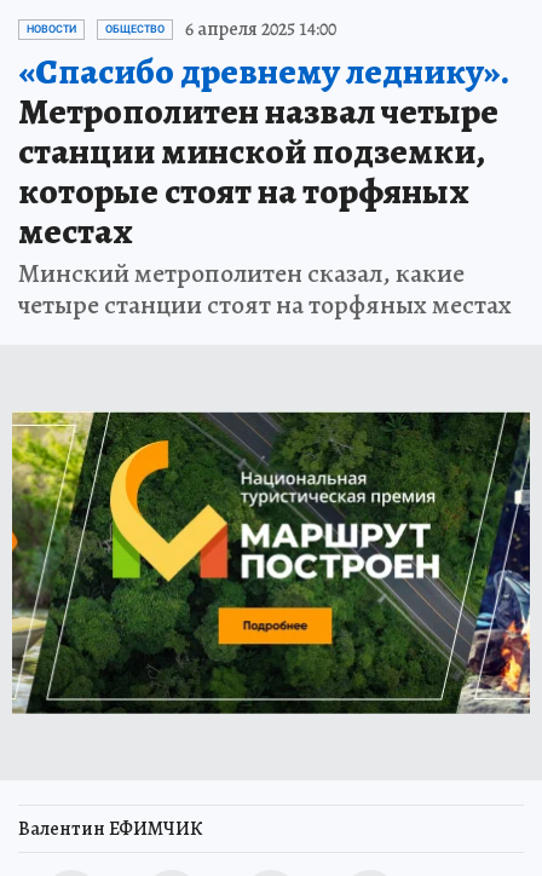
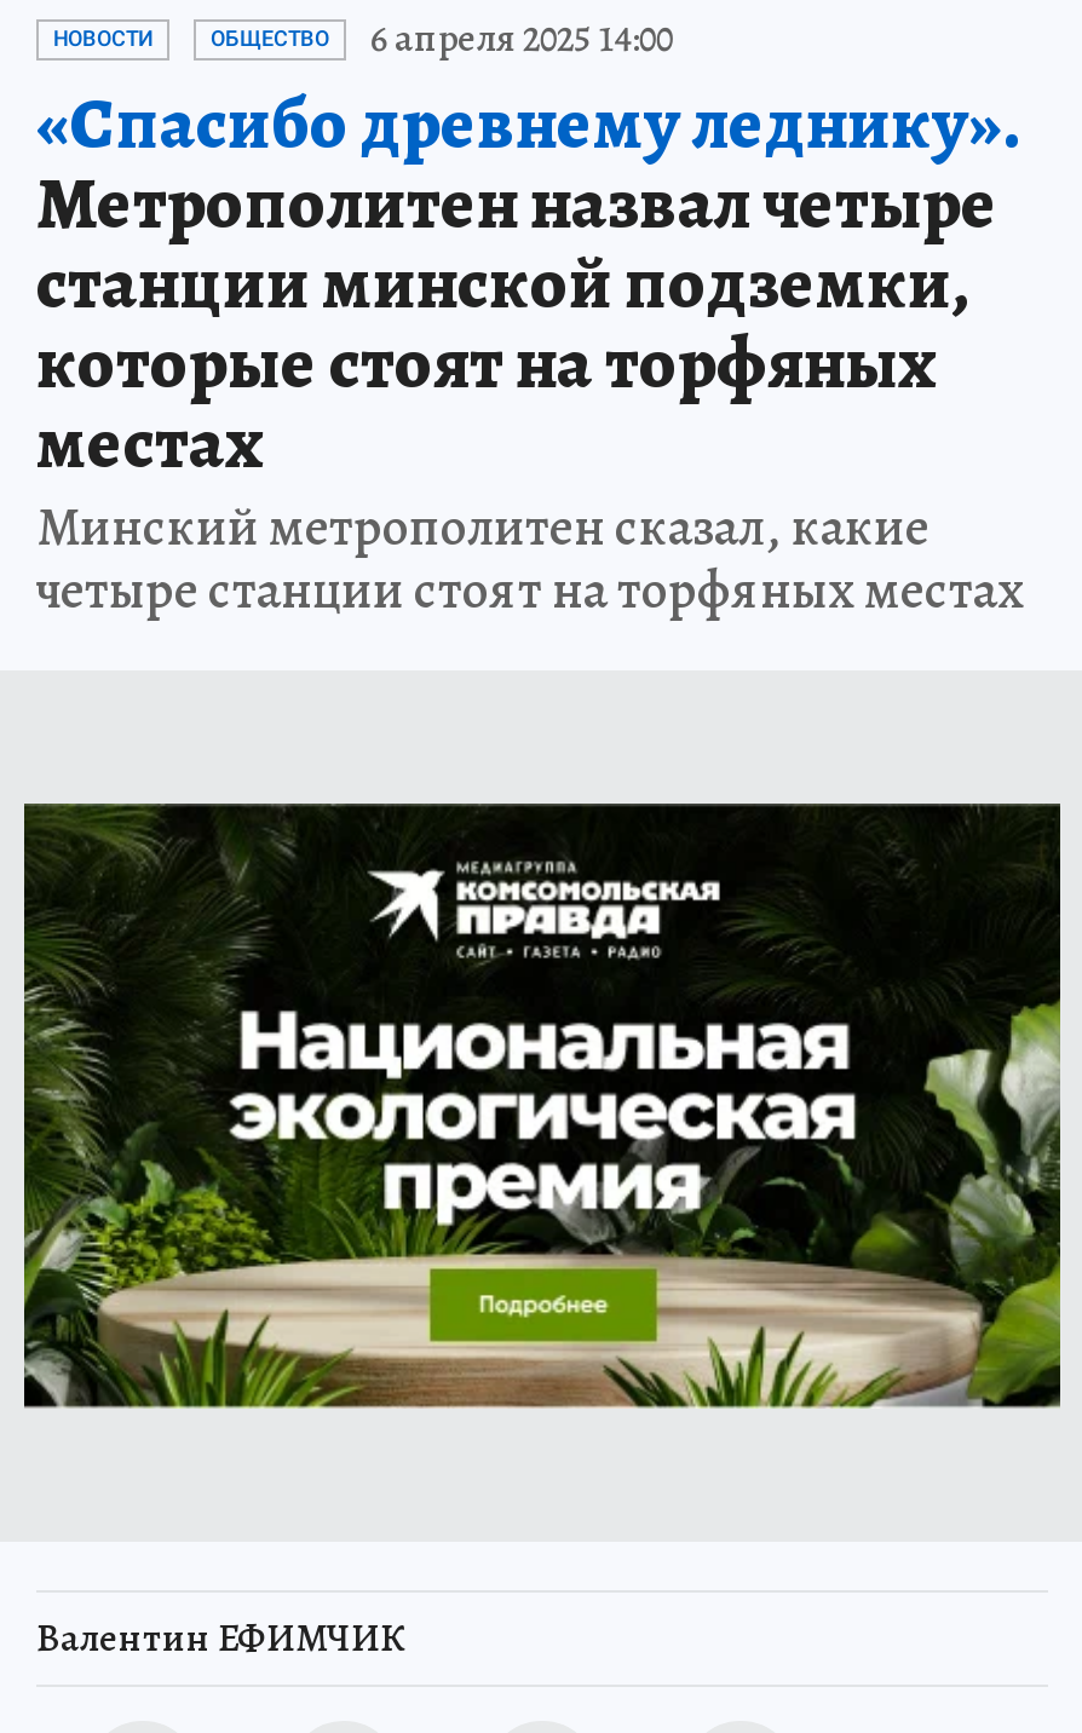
- [image]
+ [image]
